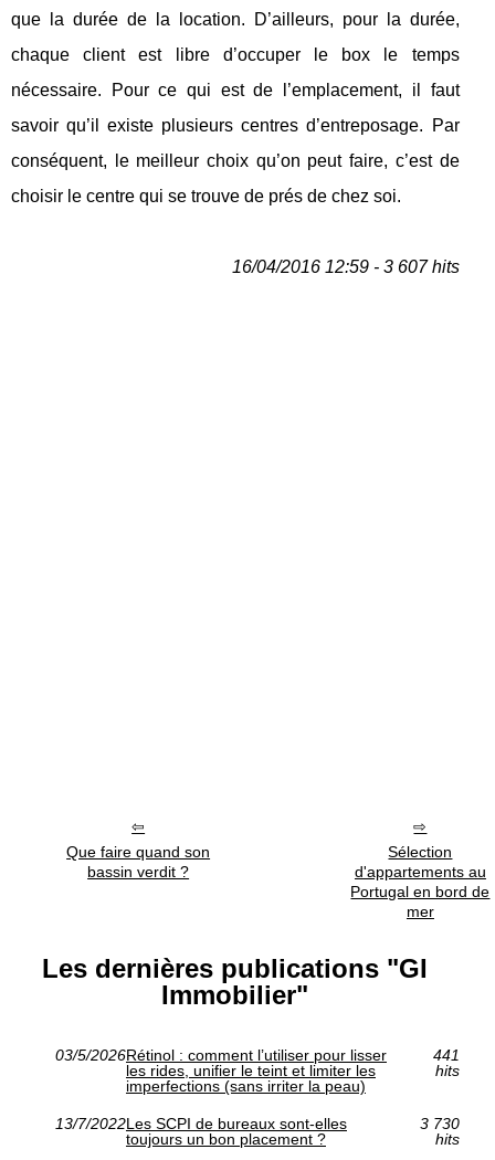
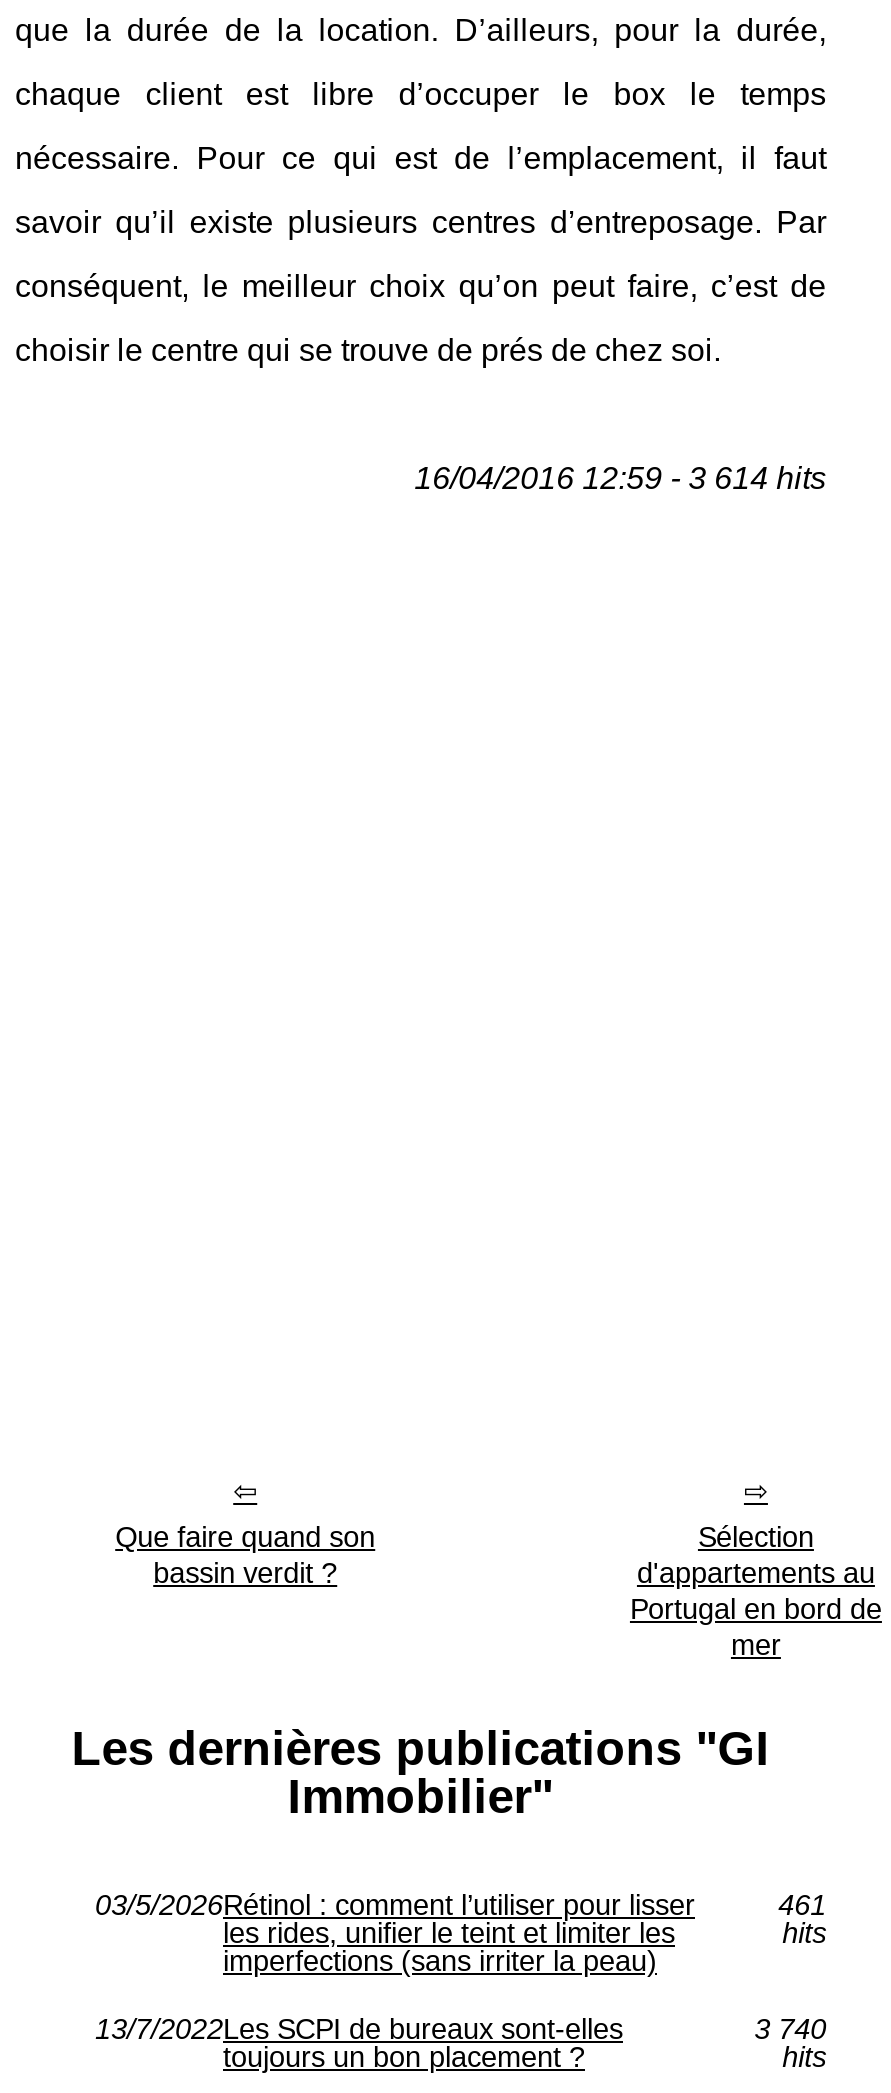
- 16/04/2016 12:59 - 3 607 hits
+ 16/04/2016 12:59 - 3 614 hits

- 441
+ 461

- 3 730
+ 3 740
